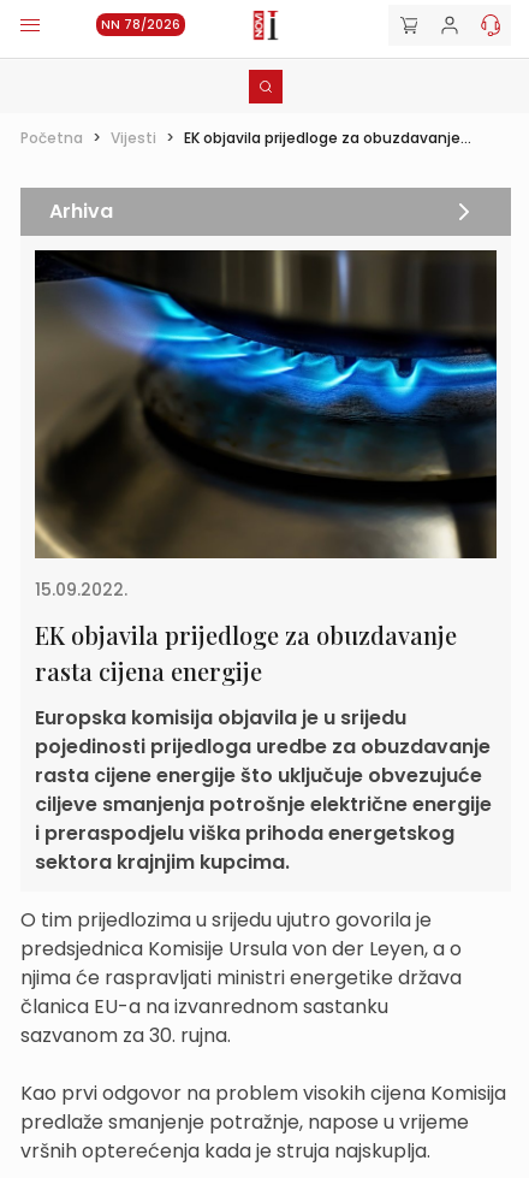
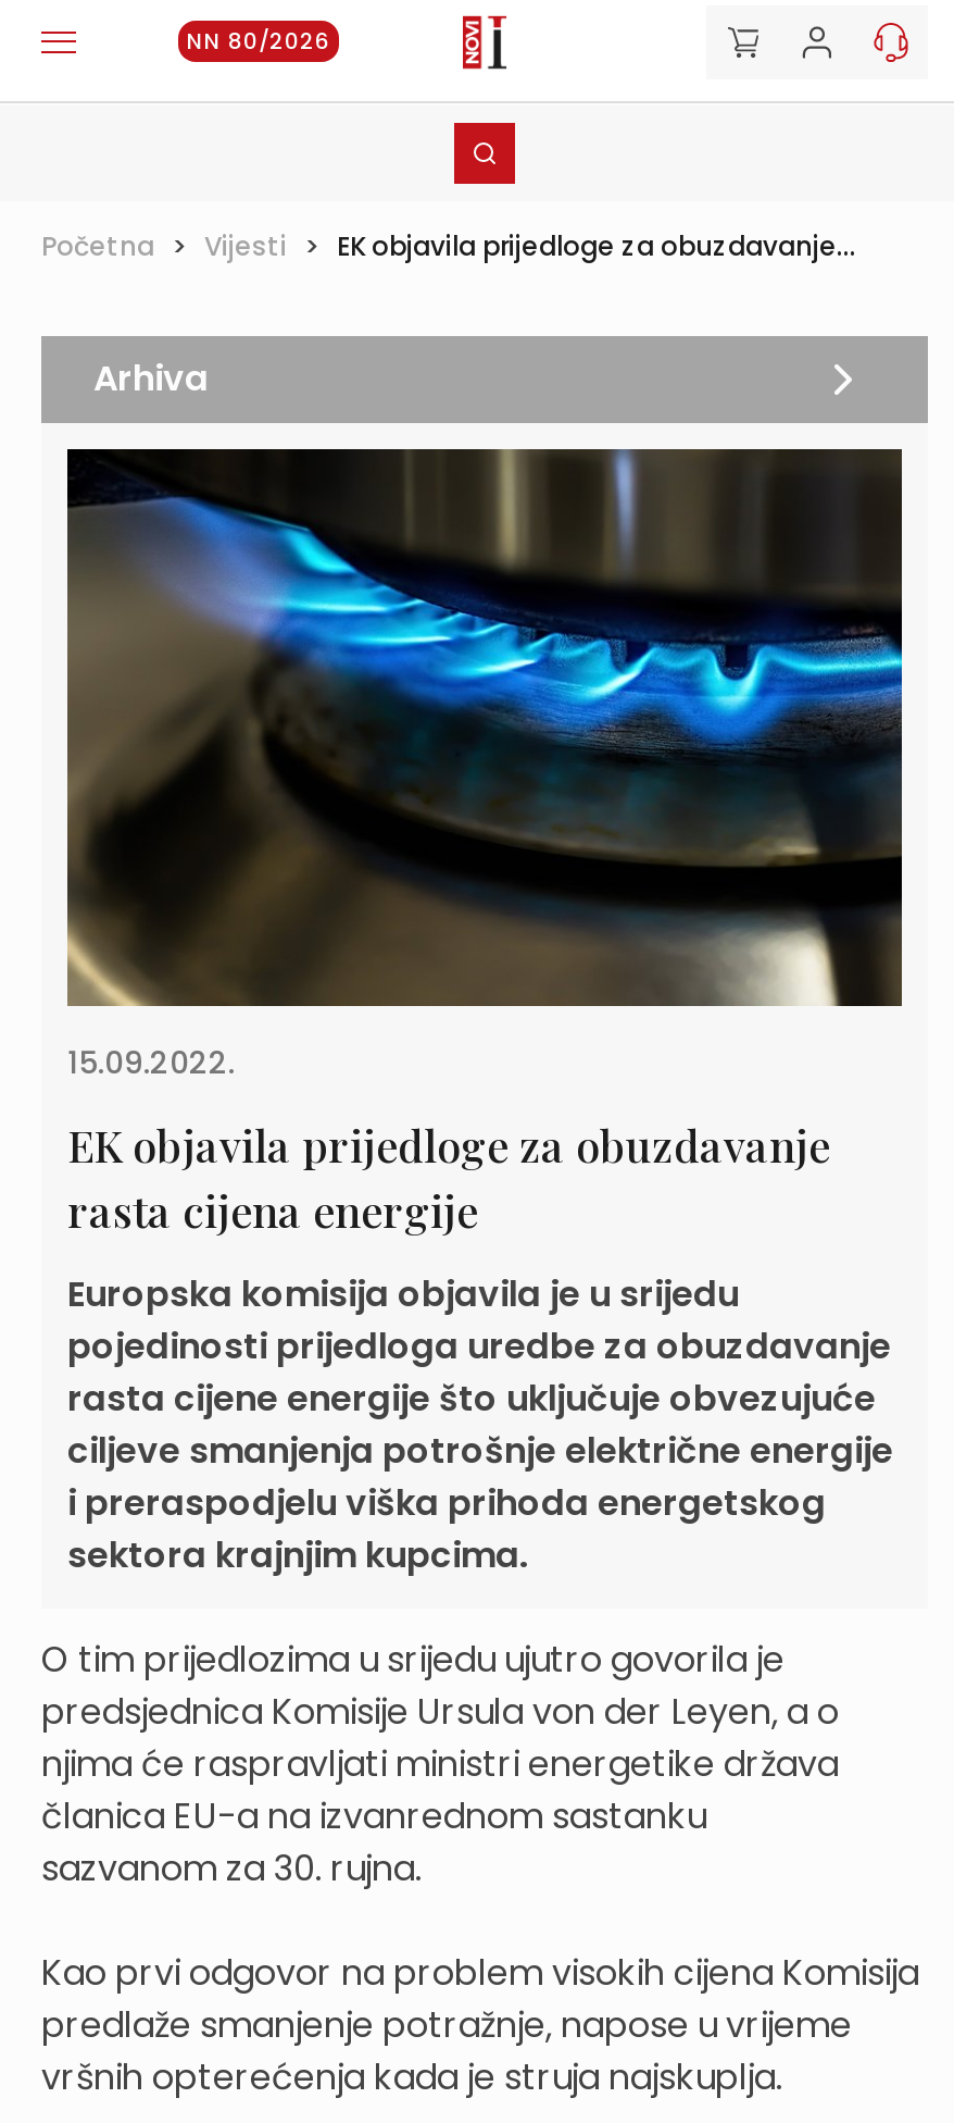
- NN 78/2026
+ NN 80/2026
